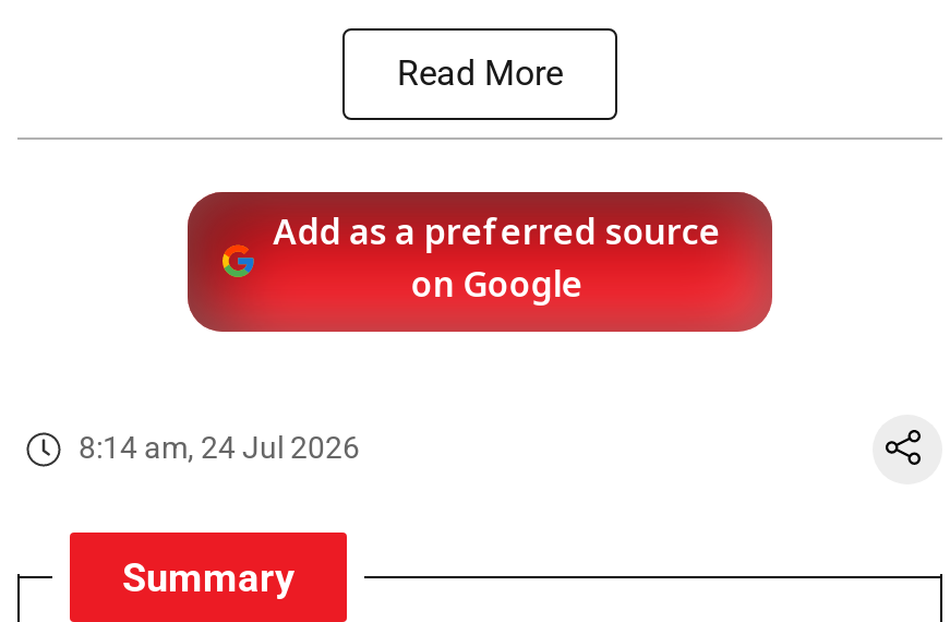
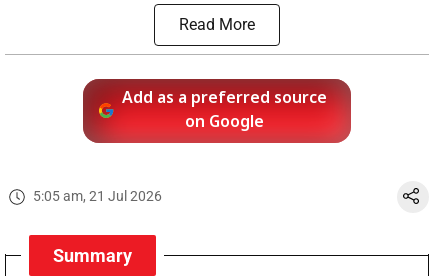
- 8:14 am, 24 Jul 2026
+ 5:05 am, 21 Jul 2026
